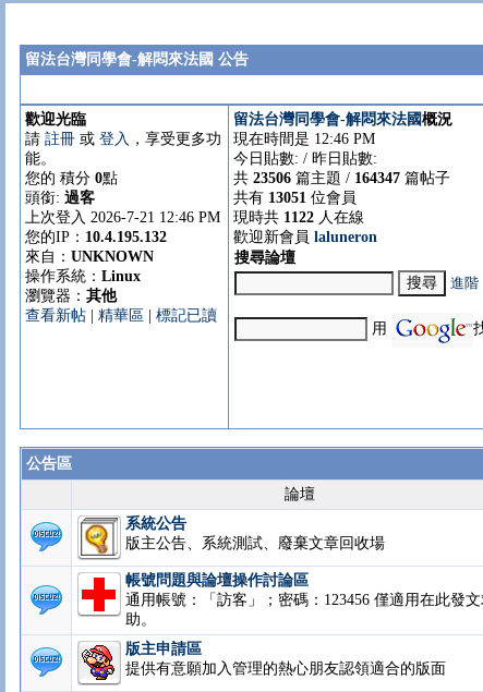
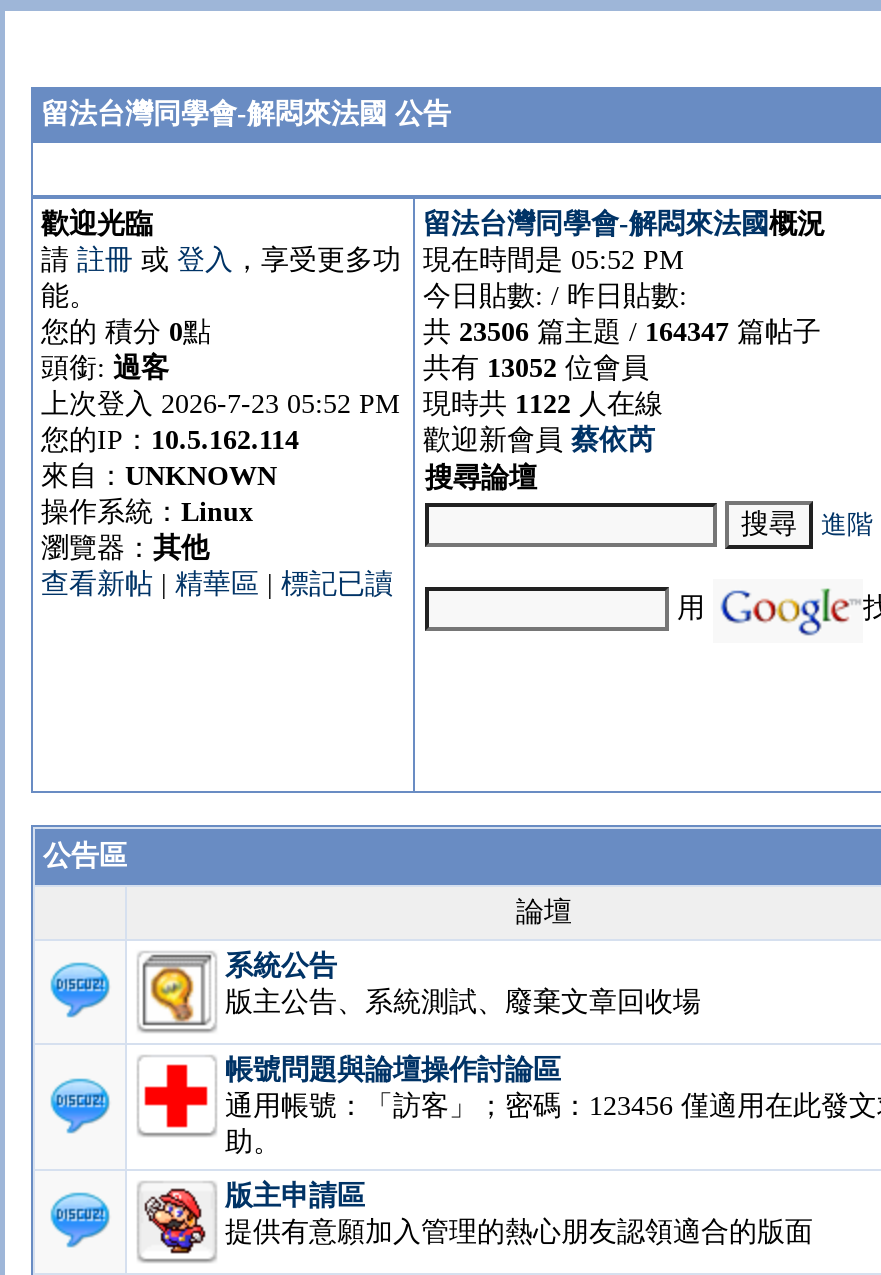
- 現在時間是 12:46 PM
+ 現在時間是 05:52 PM

- 共有13051位會員
+ 共有13052位會員

- 上次登入 2026-7-21 12:46 PM 現時共1122人在線
+ 上次登入 2026-7-23 05:52 PM 現時共1122人在線

- 您的IP：10.4.195.132
+ 您的IP：10.5.162.114

- 歡迎新會員laluneron
+ 歡迎新會員蔡依芮
